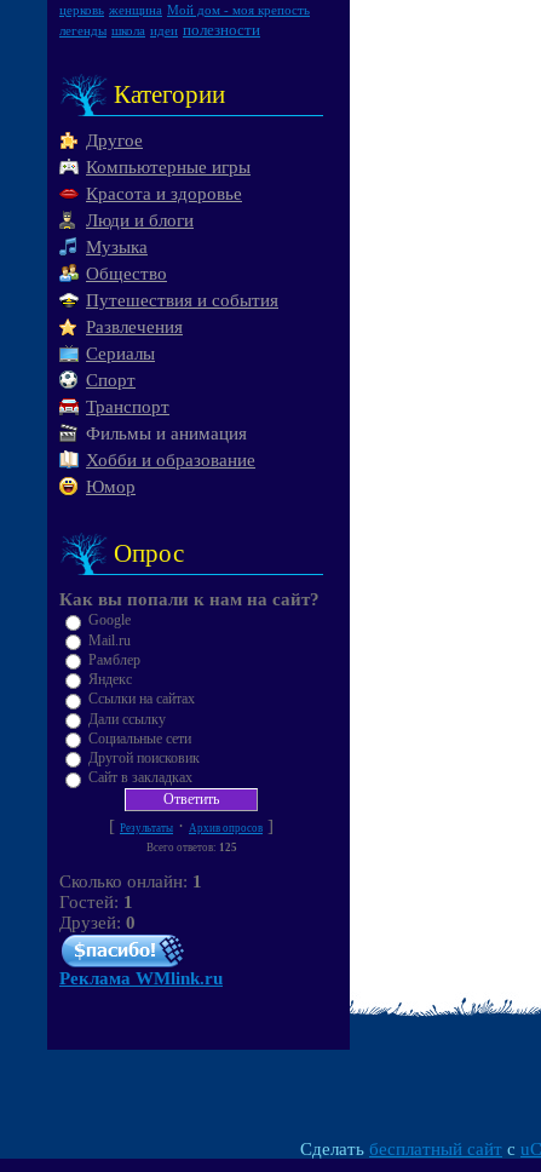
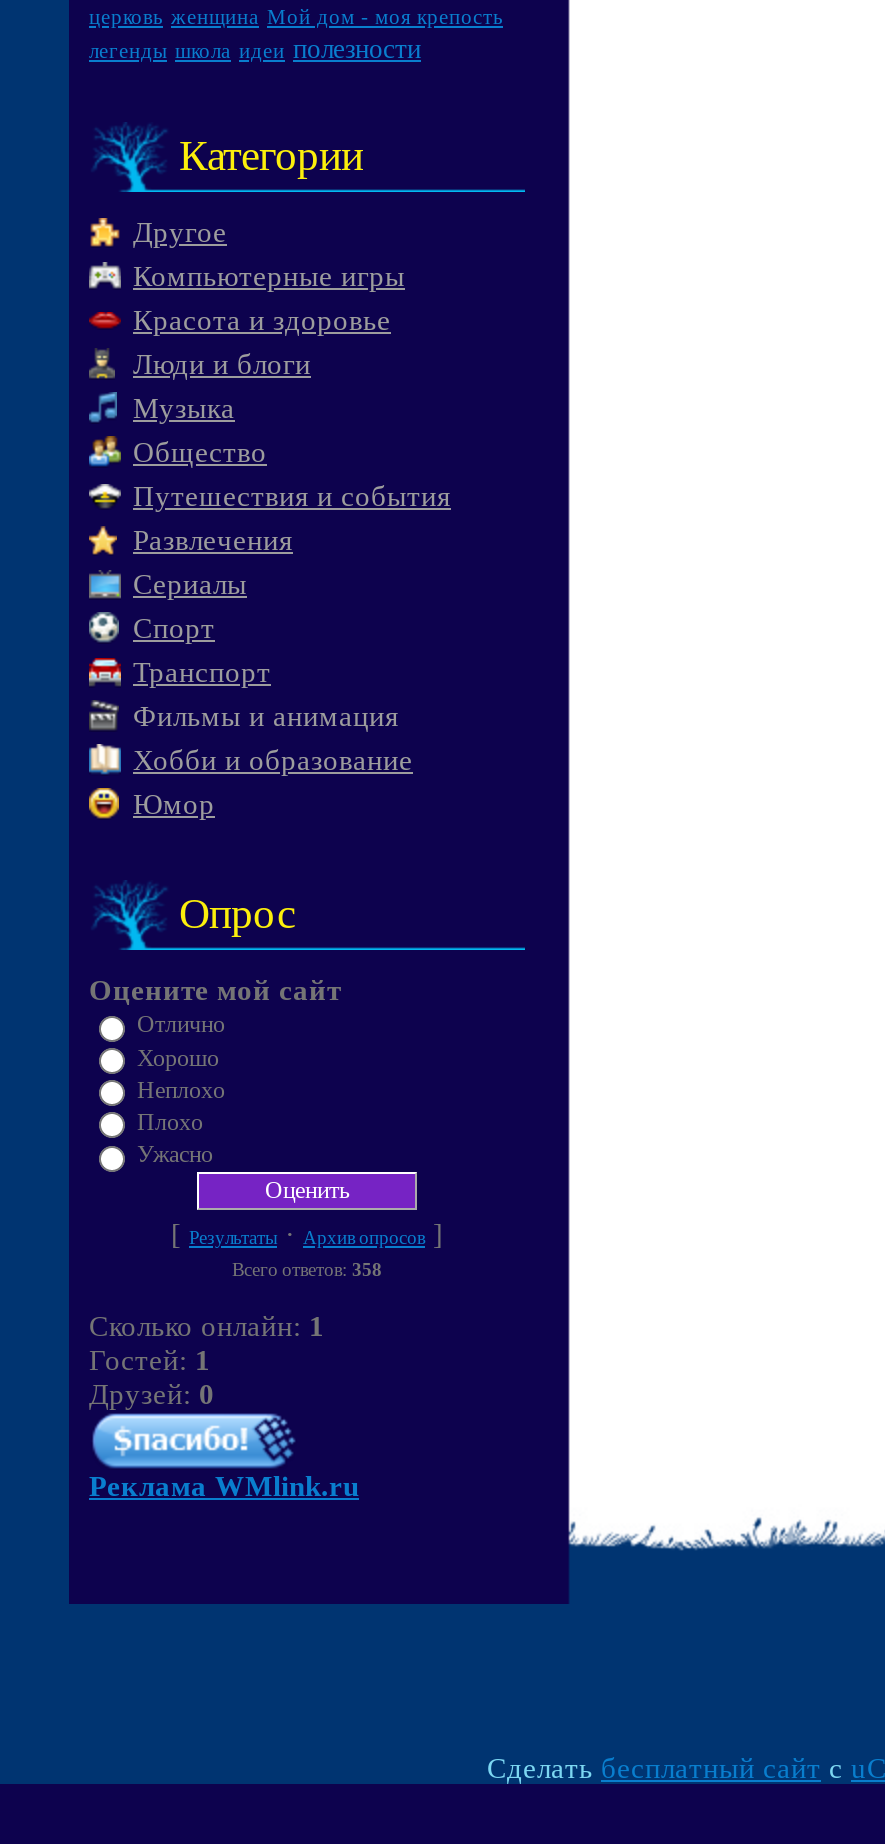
- Как вы попали к нам на сайт?
- Google
- Mail.ru
- Рамблер
- Яндекс
- Ссылки на сайтах
- Дали ссылку
- Социальные сети
- Другой поисковик
- Сайт в закладках
+ Оцените мой сайт
+ Отлично
+ Хорошо
+ Неплохо
+ Плохо
+ Ужасно

- Всего ответов: 125
+ Всего ответов: 358
